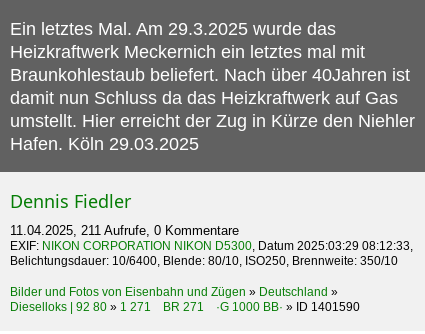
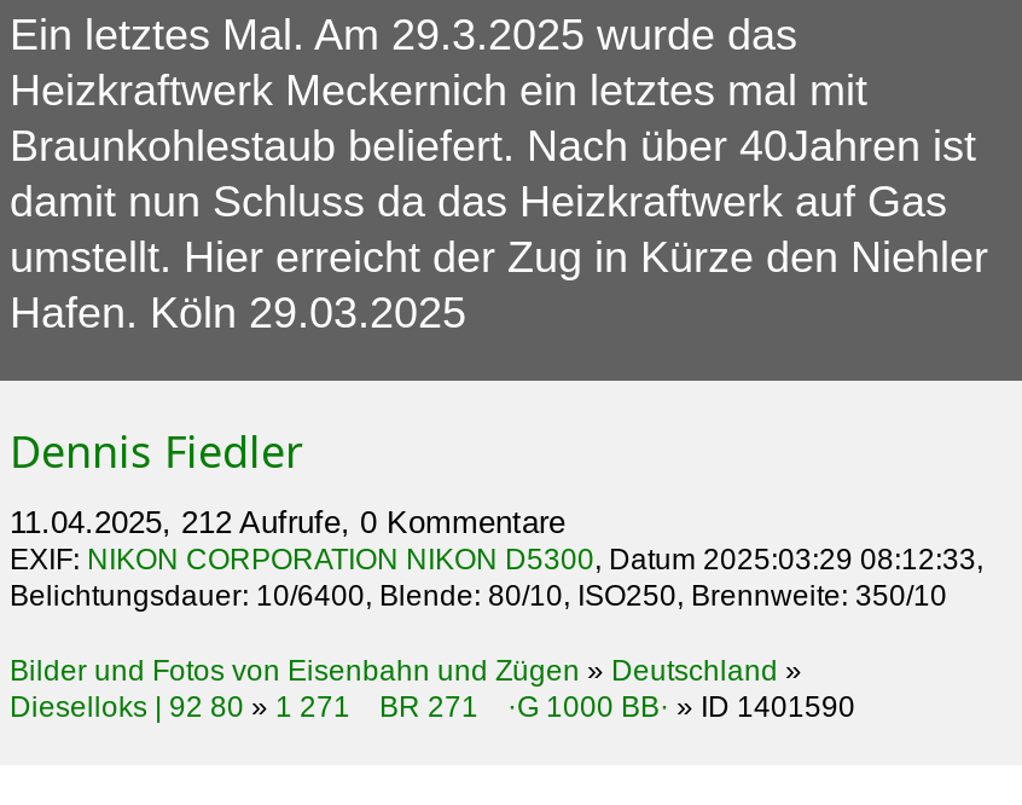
- 11.04.2025, 211 Aufrufe, 0 Kommentare
+ 11.04.2025, 212 Aufrufe, 0 Kommentare
